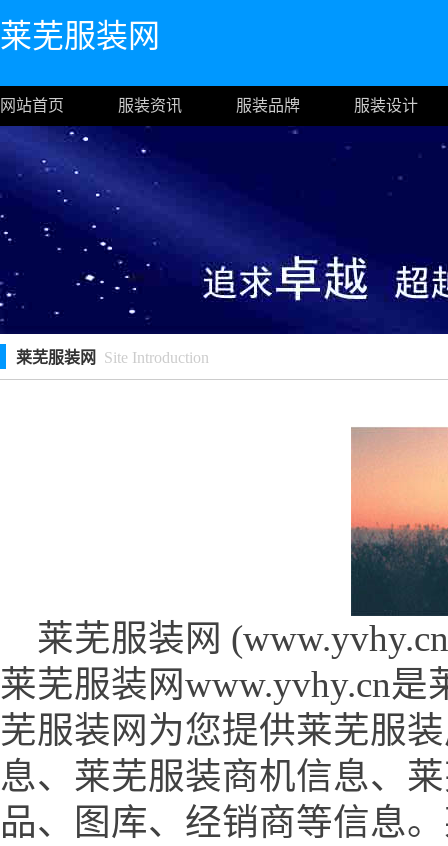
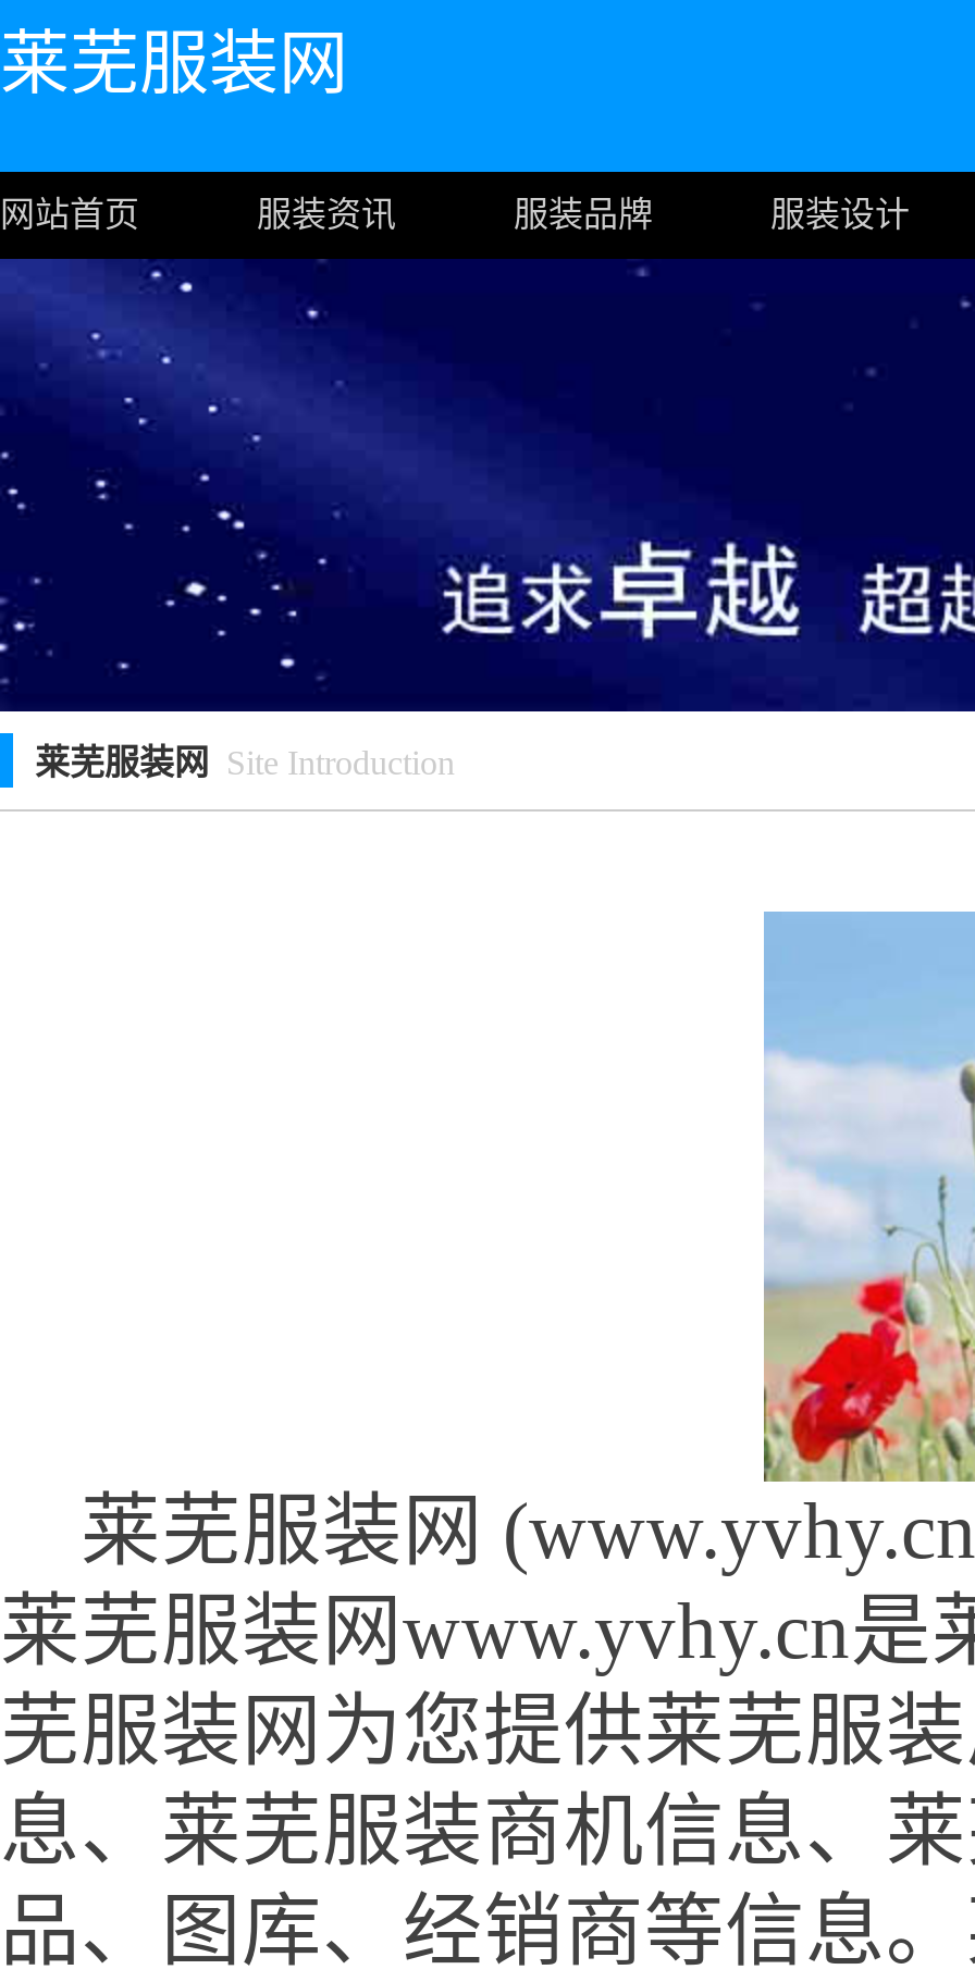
- [image]
+ [image]
